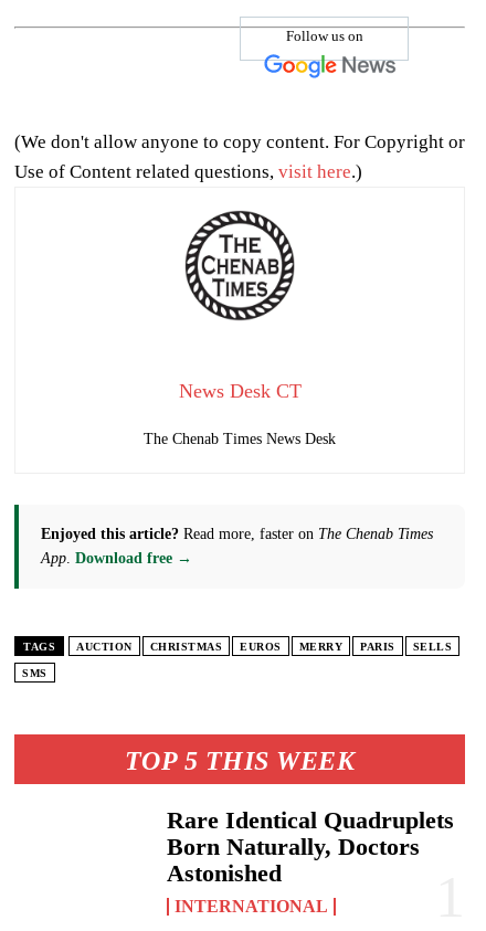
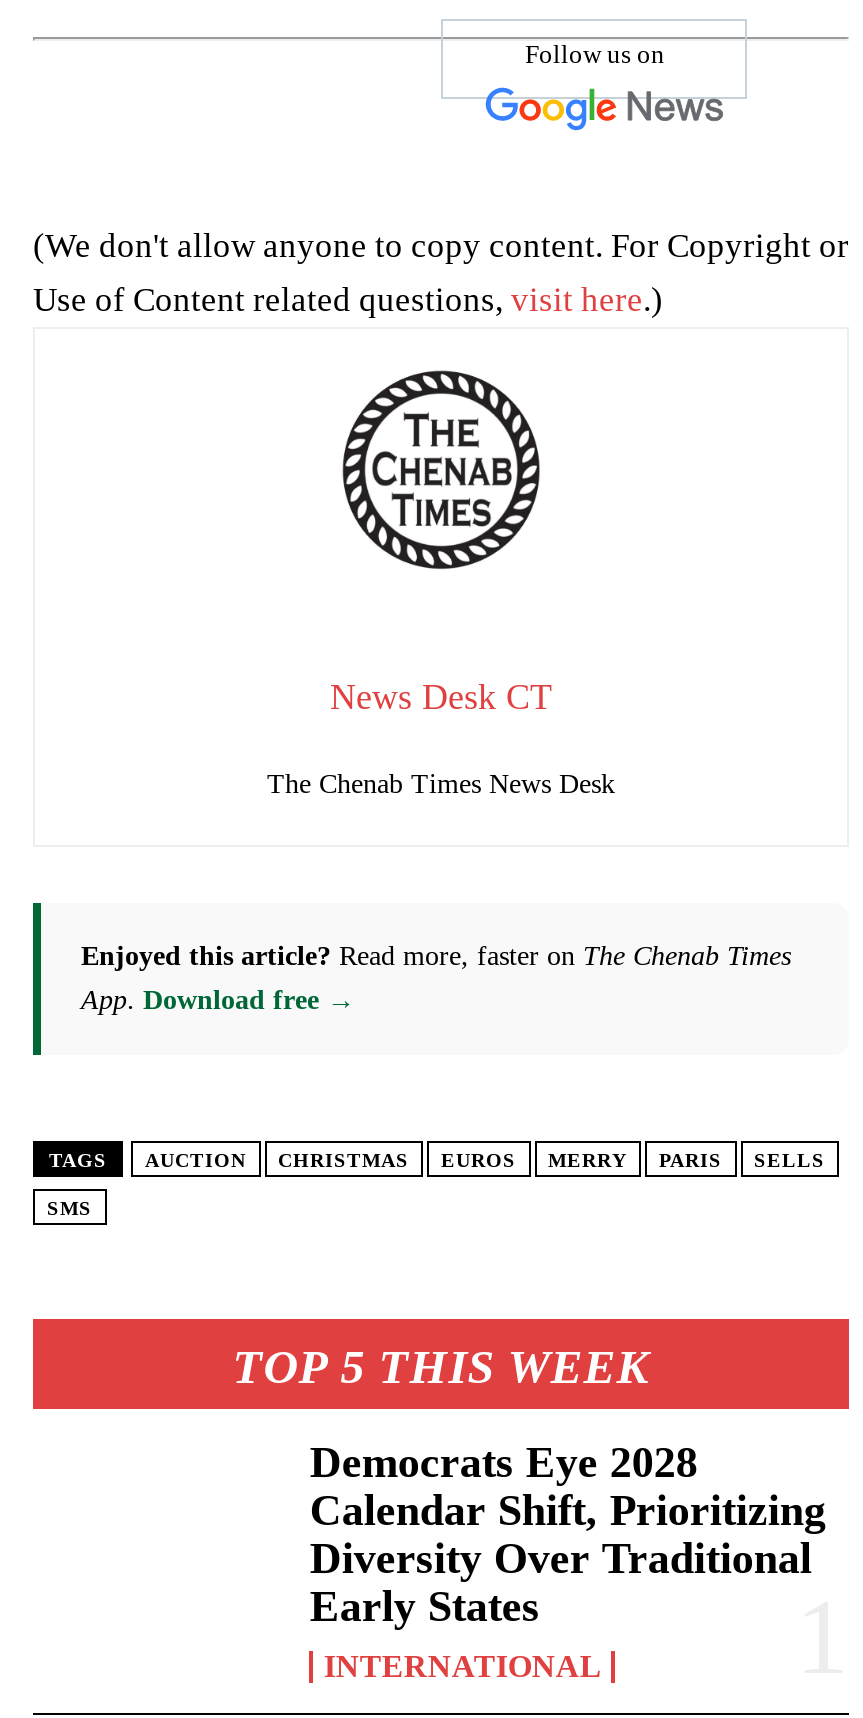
- Rare Identical Quadruplets
- Born Naturally, Doctors
- Astonished
+ Democrats Eye 2028
+ Calendar Shift, Prioritizing
+ Diversity Over Traditional
+ Early States
